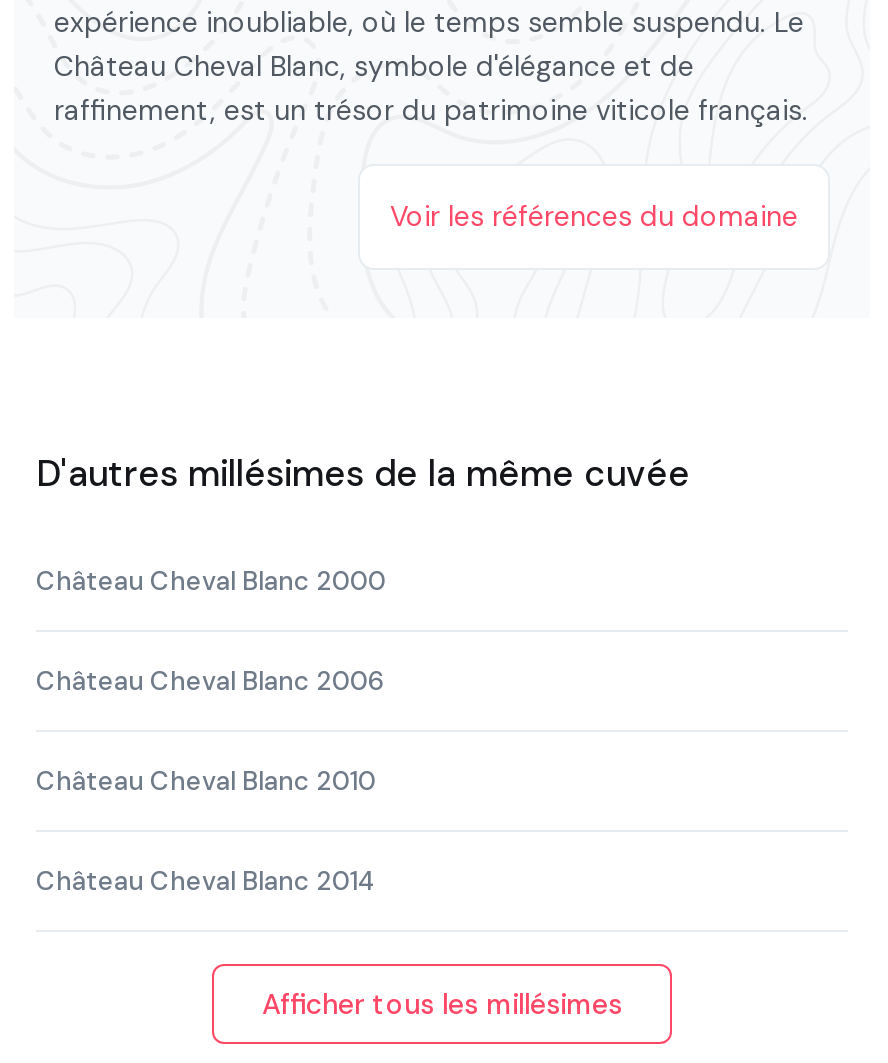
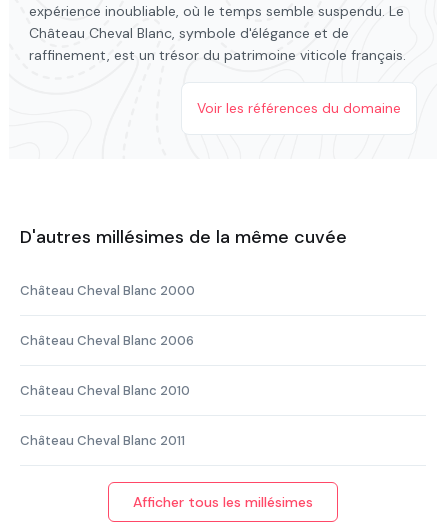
- Château Cheval Blanc 2014
+ Château Cheval Blanc 2011
